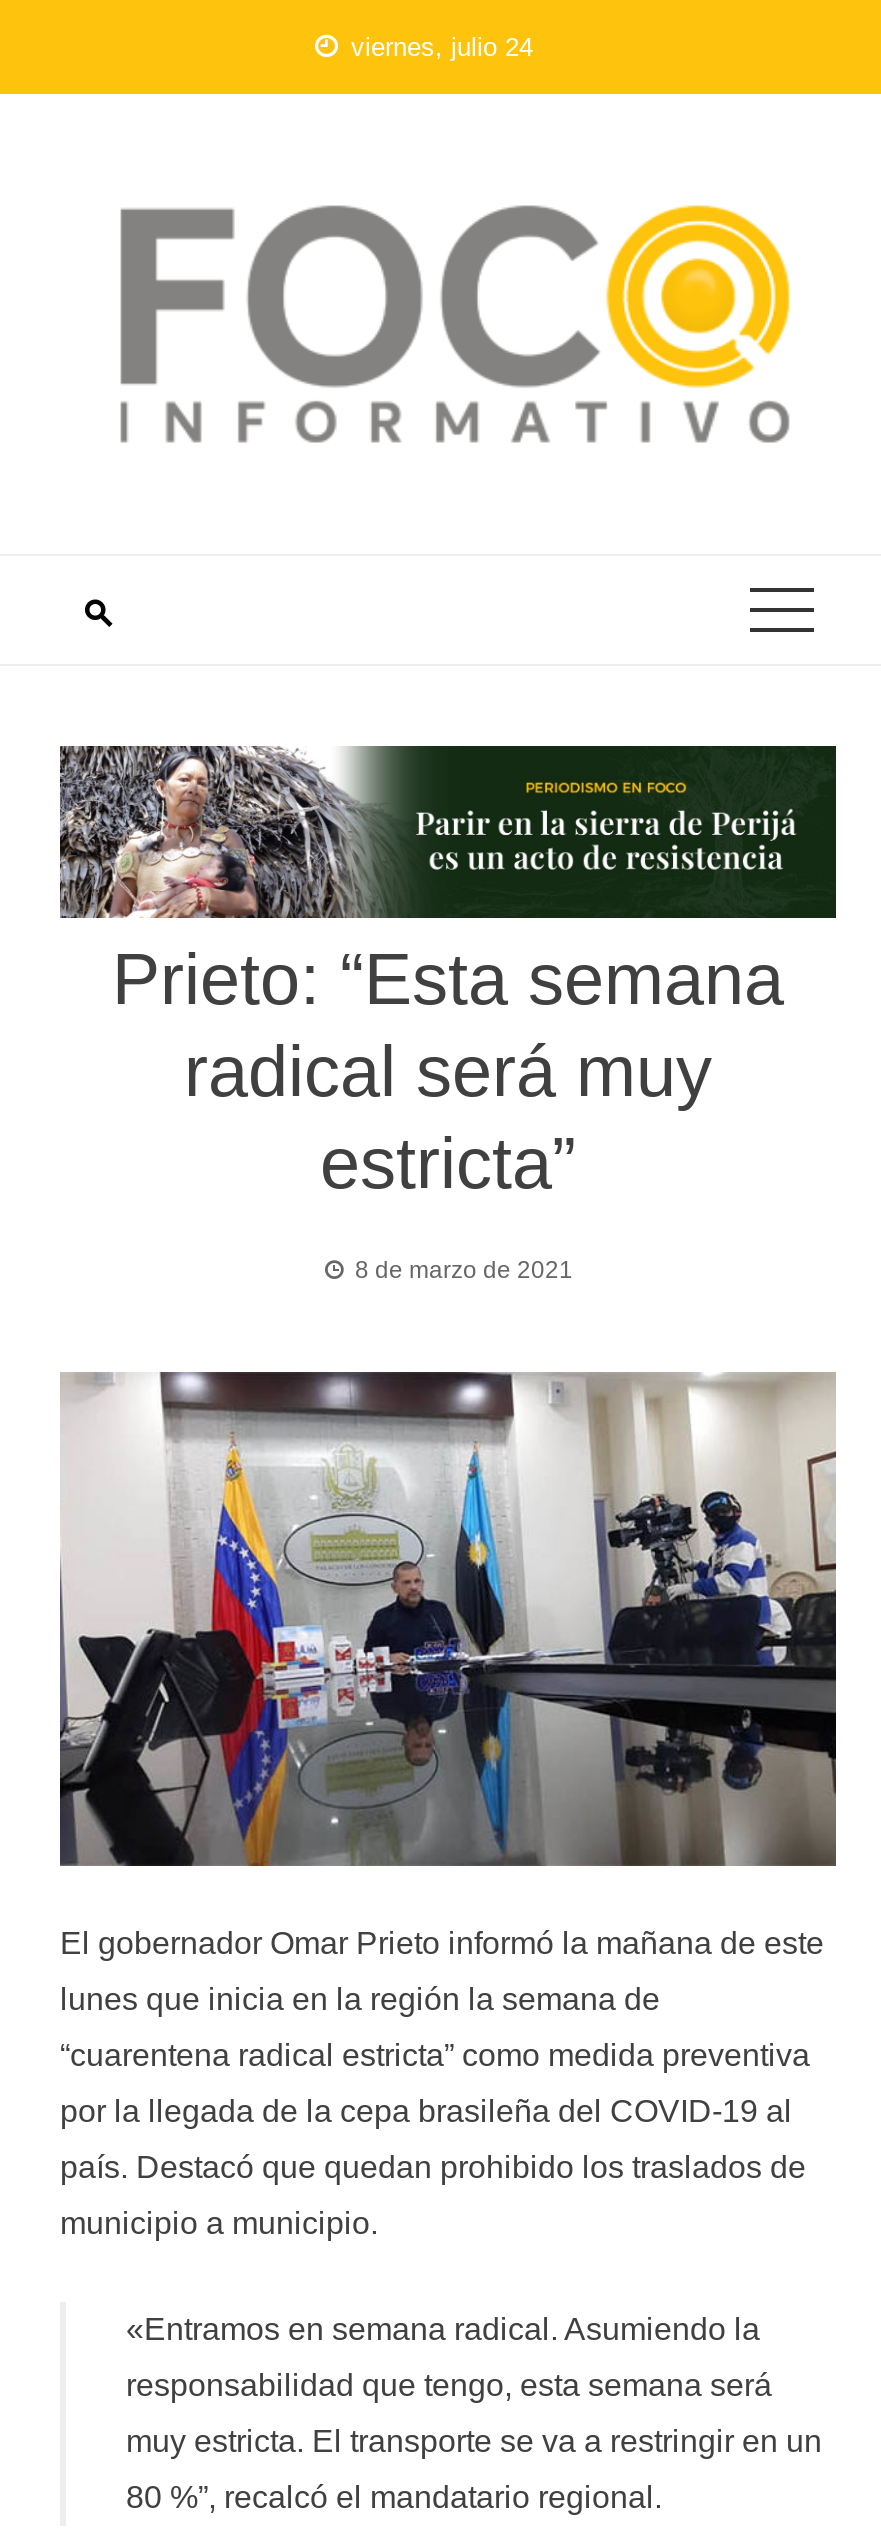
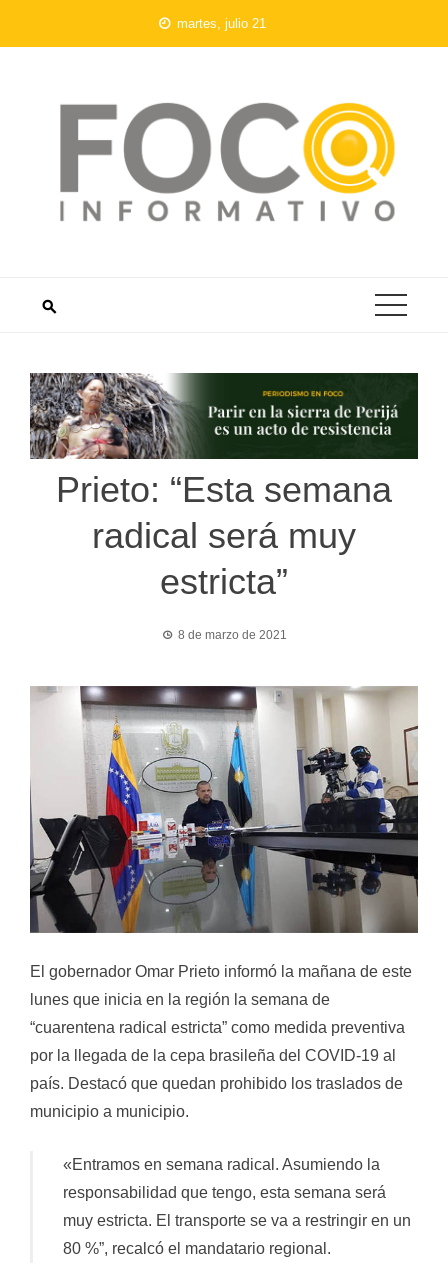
- viernes, julio 24
+ martes, julio 21
